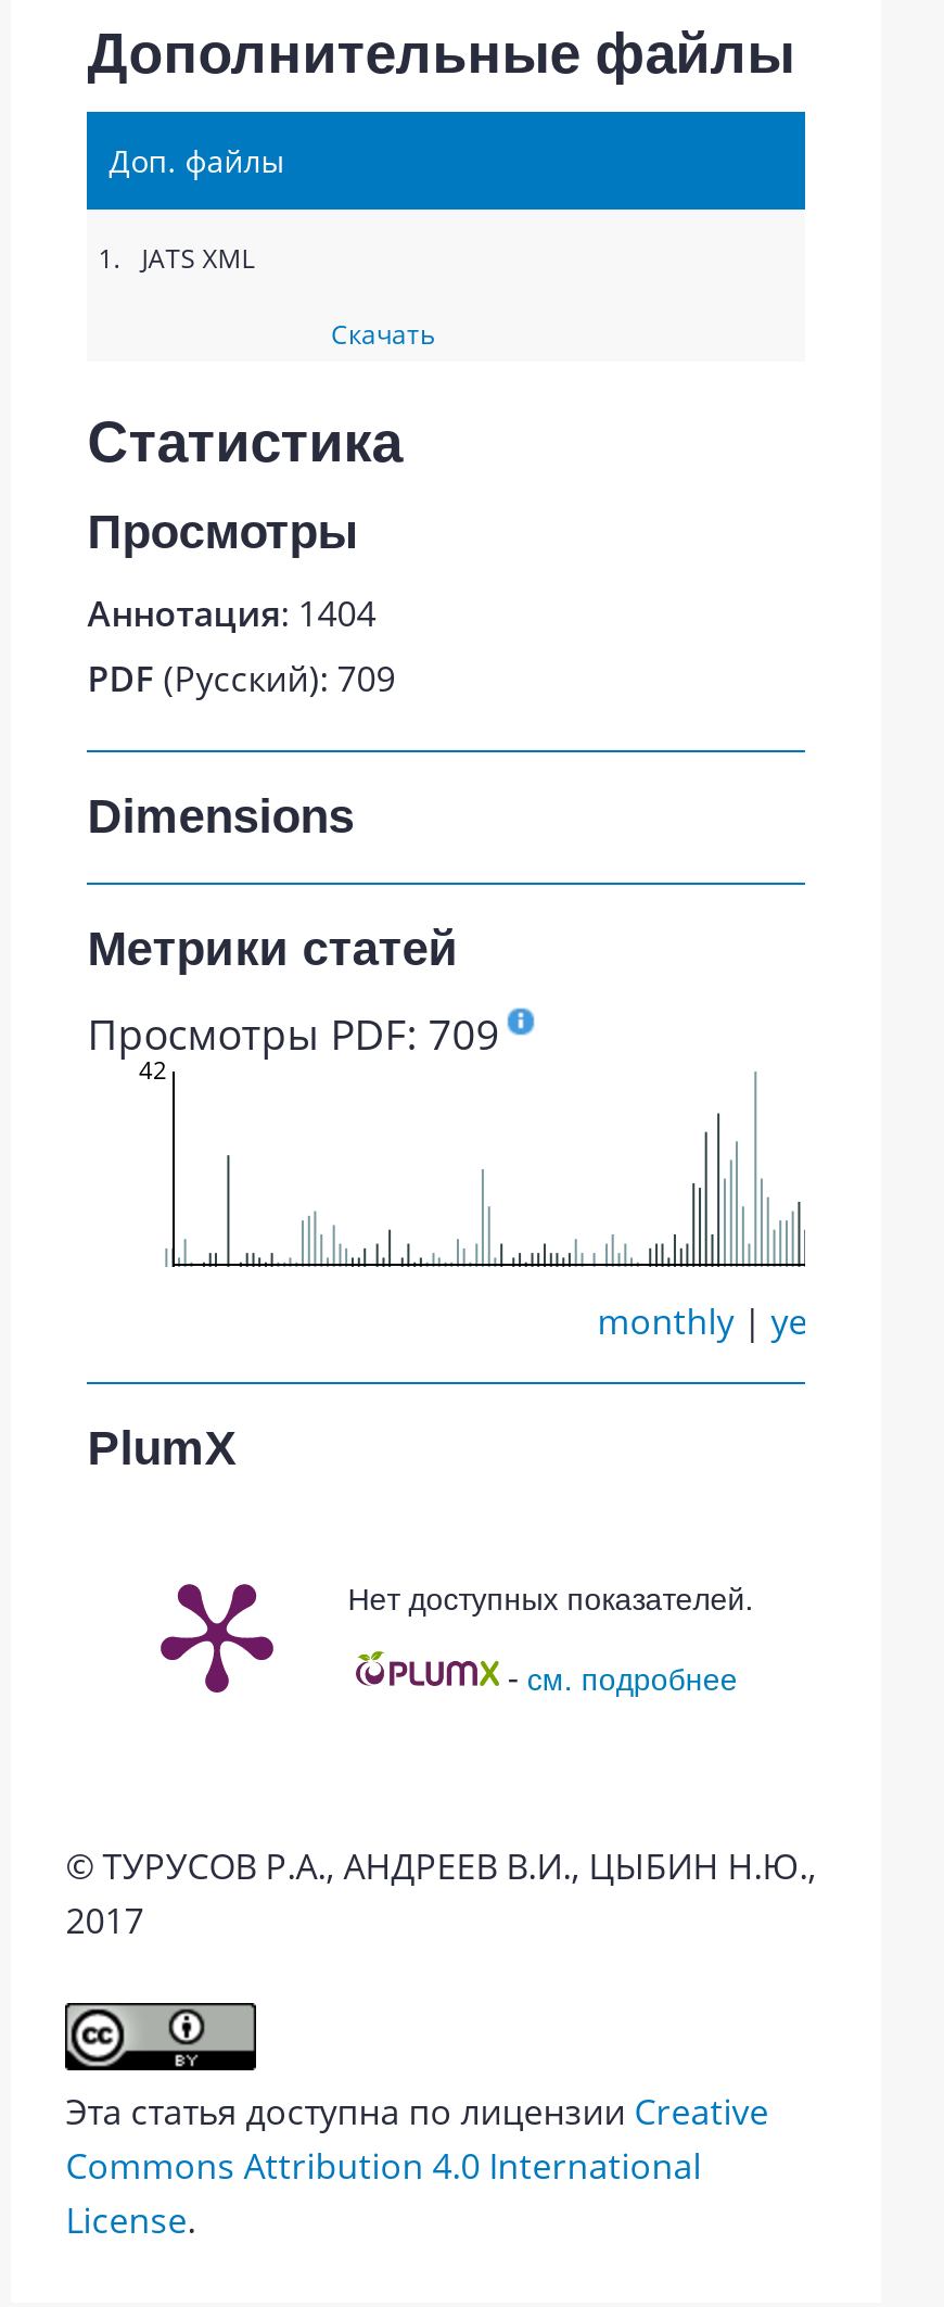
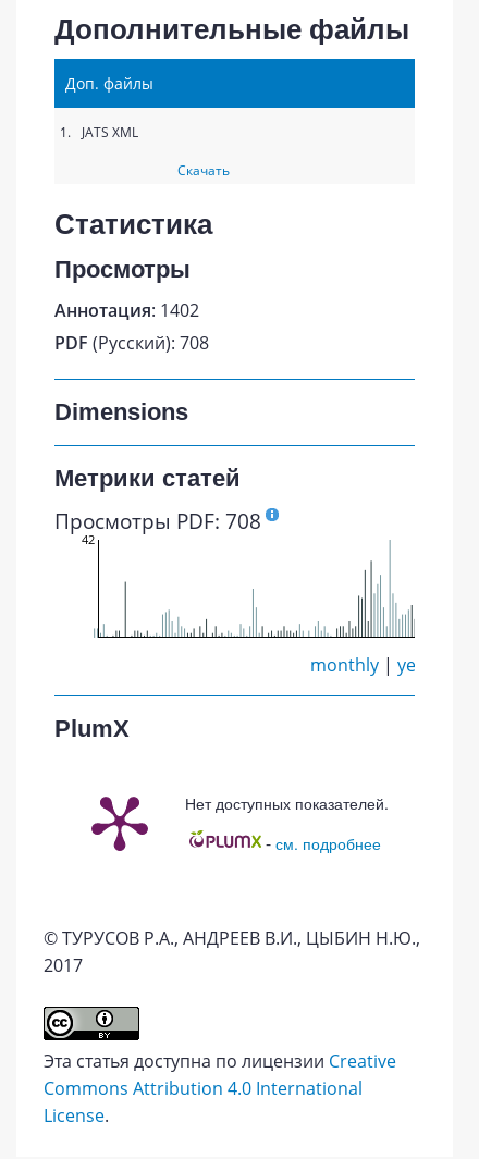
- Аннотация: 1404
+ Аннотация: 1402

- PDF (Русский): 709
+ PDF (Русский): 708

- Просмотры PDF: 709
+ Просмотры PDF: 708
